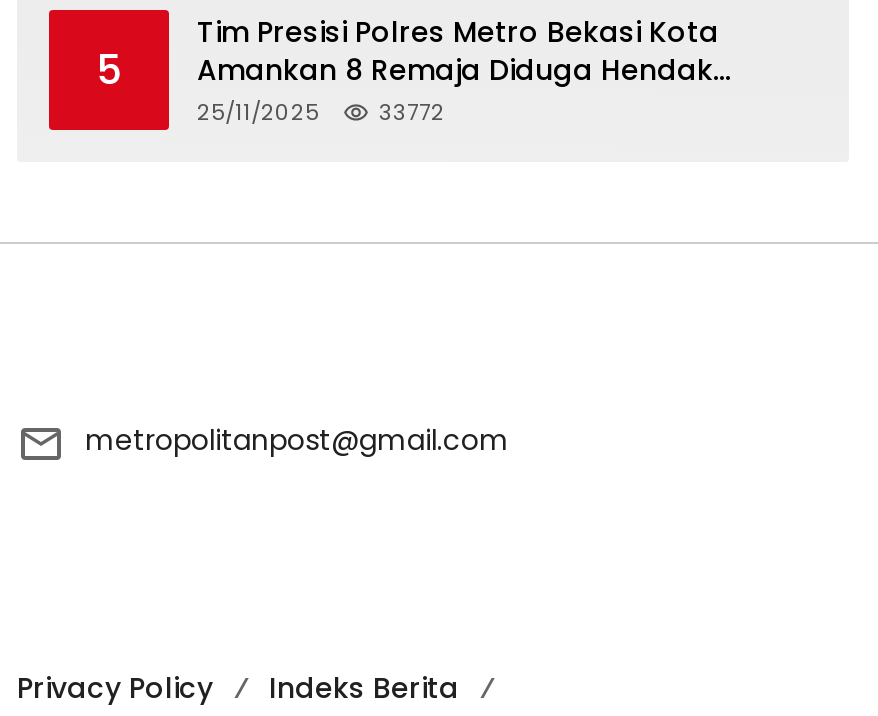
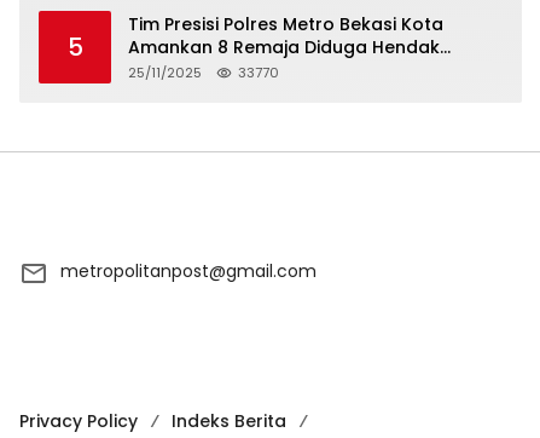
- 33772
+ 33770
